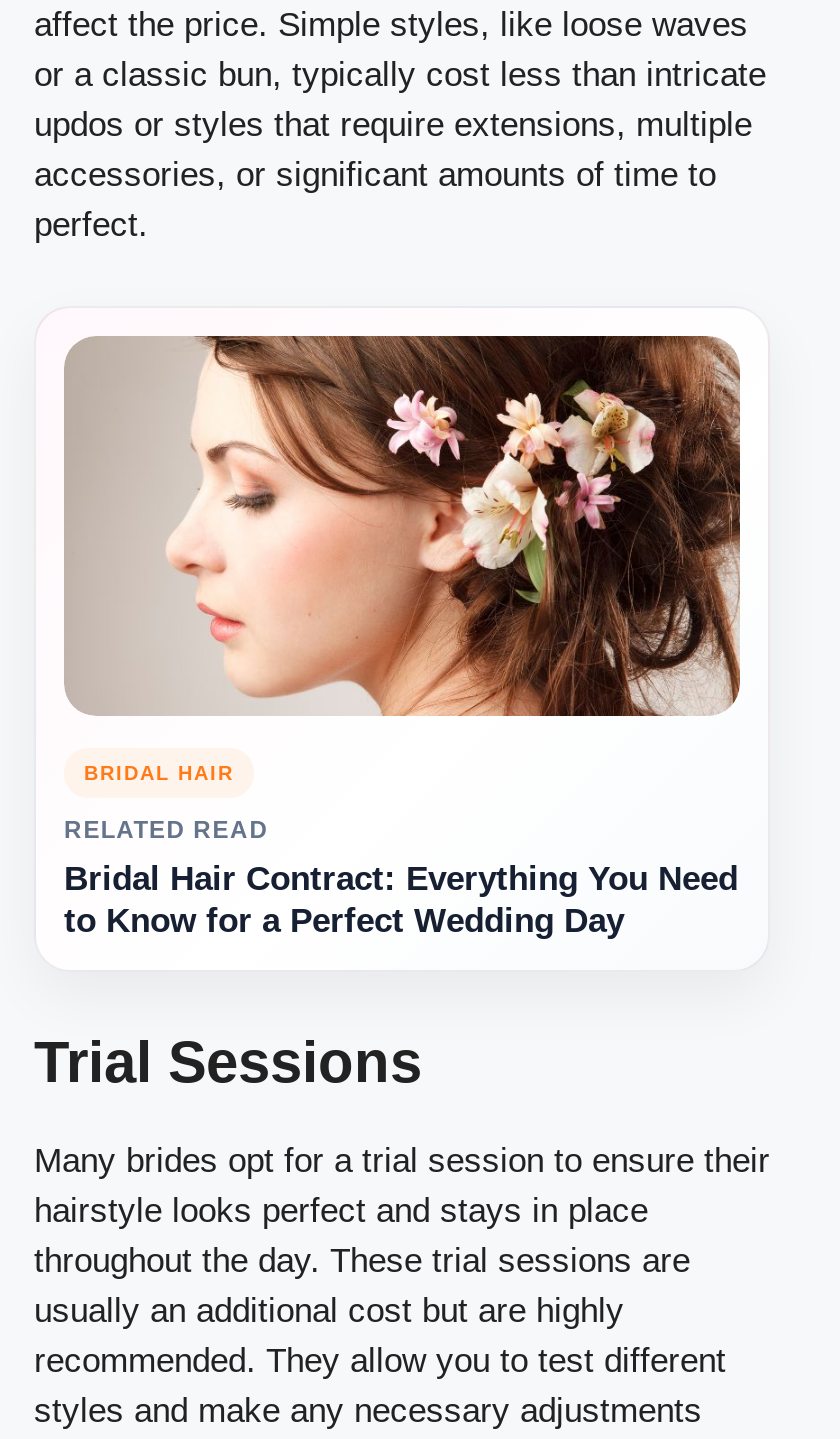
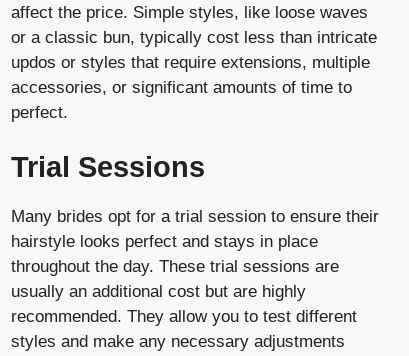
- [image]
- BRIDAL HAIR
- RELATED READ
- Bridal Hair Contract: Everything You Need
- to Know for a Perfect Wedding Day
